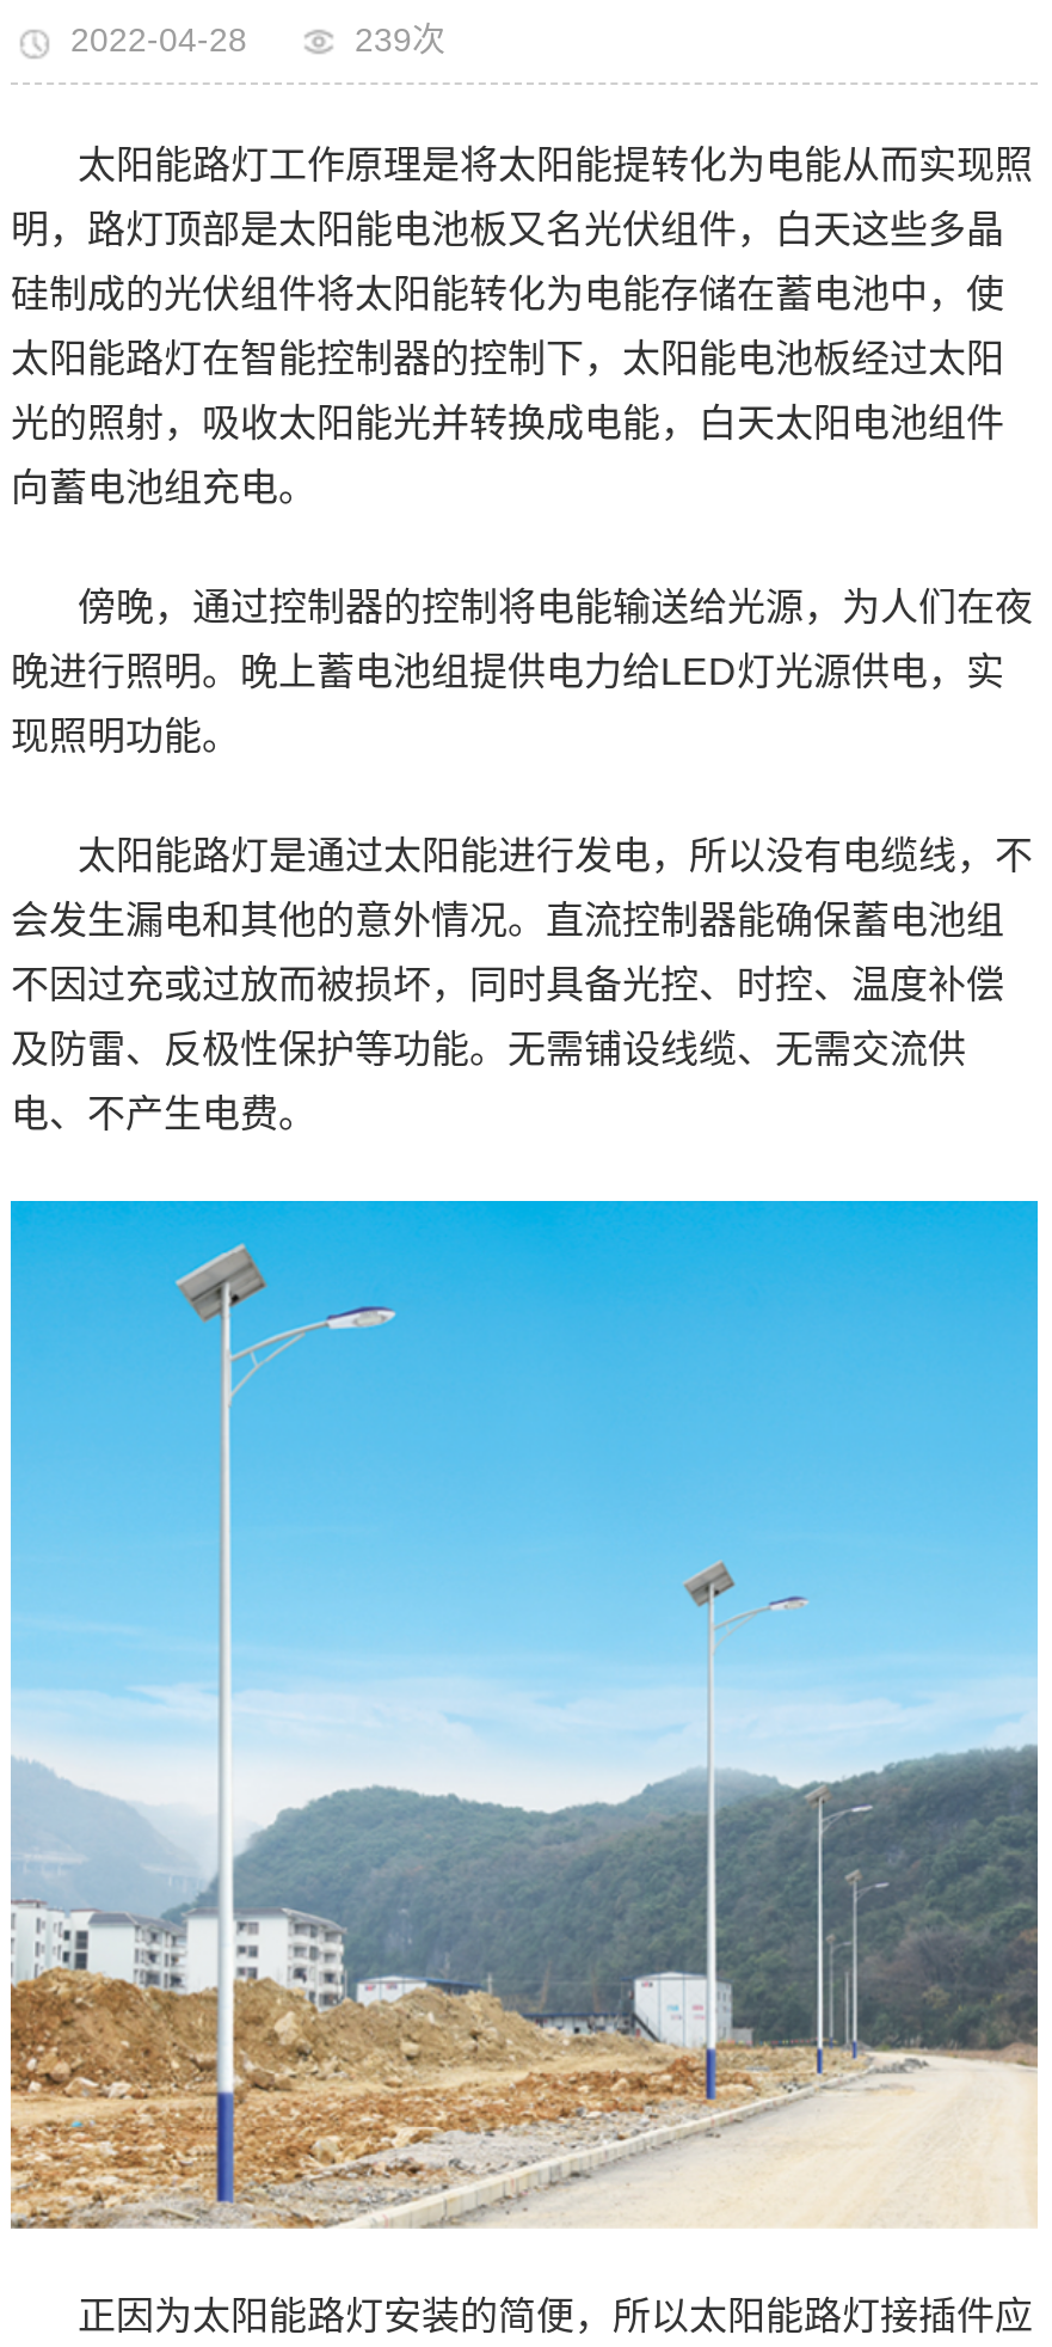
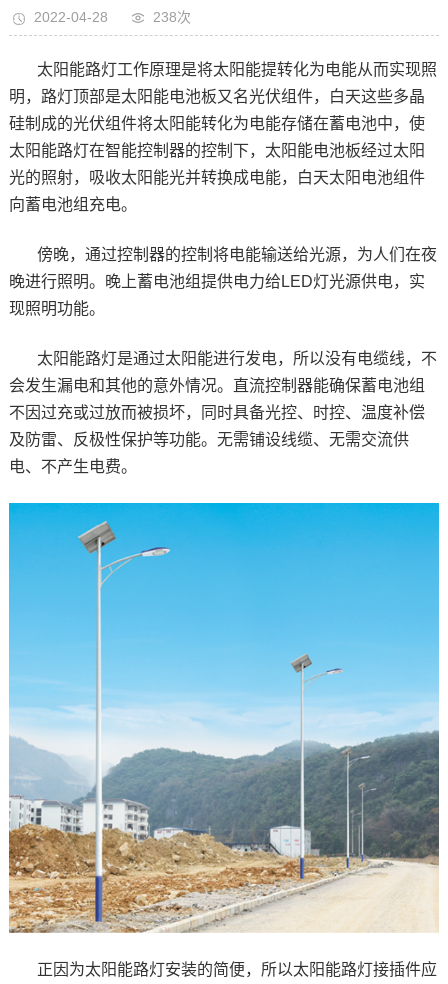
- 239次
+ 238次
